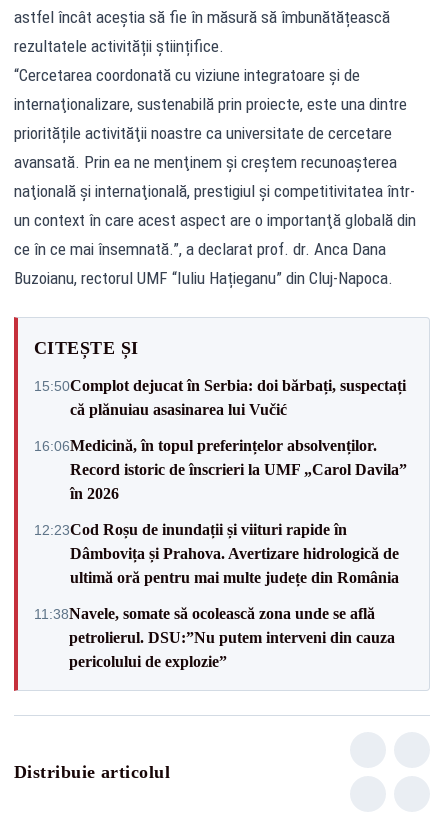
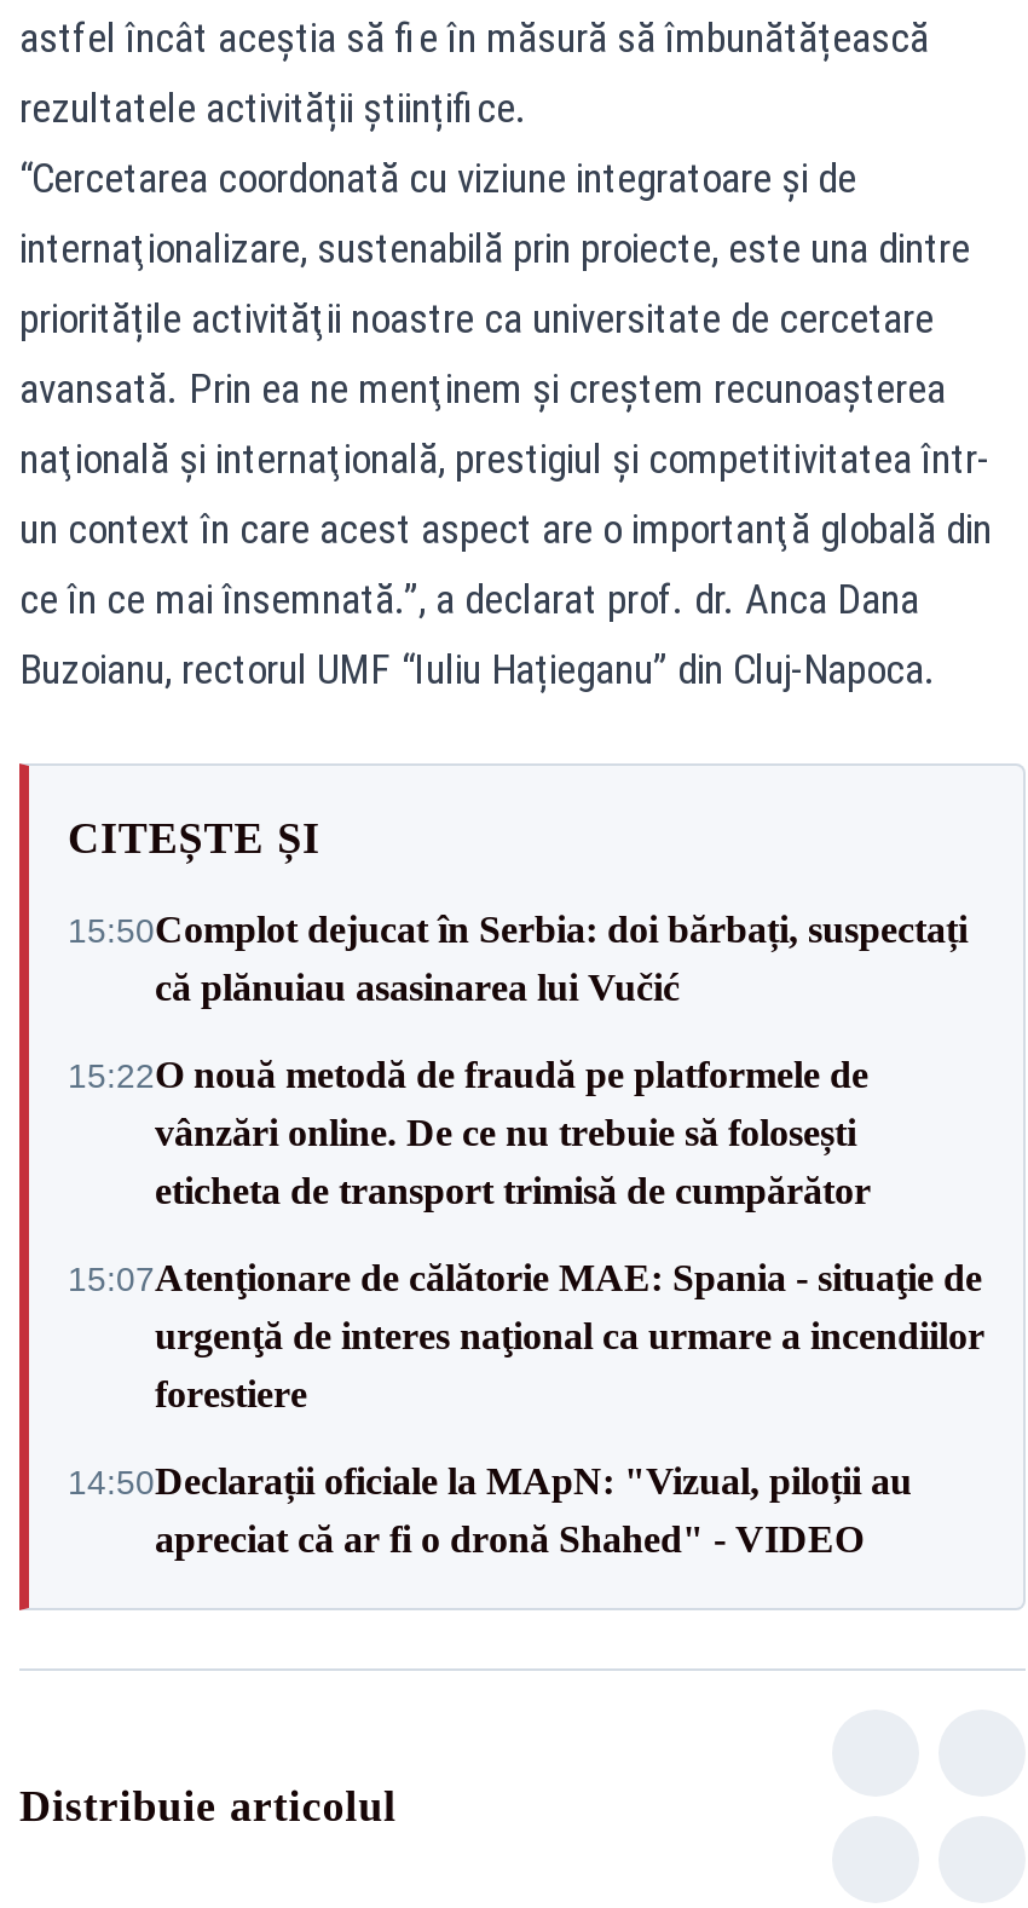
- 16:06Medicină, în topul preferințelor absolvenților.
- Record istoric de înscrieri la UMF „Carol Davila”
- în 2026
+ 15:22O nouă metodă de fraudă pe platformele de
+ vânzări online. De ce nu trebuie să folosești
+ eticheta de transport trimisă de cumpărător

- 12:23Cod Roșu de inundații și viituri rapide în
- Dâmbovița și Prahova. Avertizare hidrologică de
- ultimă oră pentru mai multe județe din România
+ 15:07Atenţionare de călătorie MAE: Spania - situaţie de
+ urgenţă de interes naţional ca urmare a incendiilor
+ forestiere

- 11:38Navele, somate să ocolească zona unde se află
- petrolierul. DSU:”Nu putem interveni din cauza
- pericolului de explozie”
+ 14:50Declarații oficiale la MApN: "Vizual, piloții au
+ apreciat că ar fi o dronă Shahed" - VIDEO
